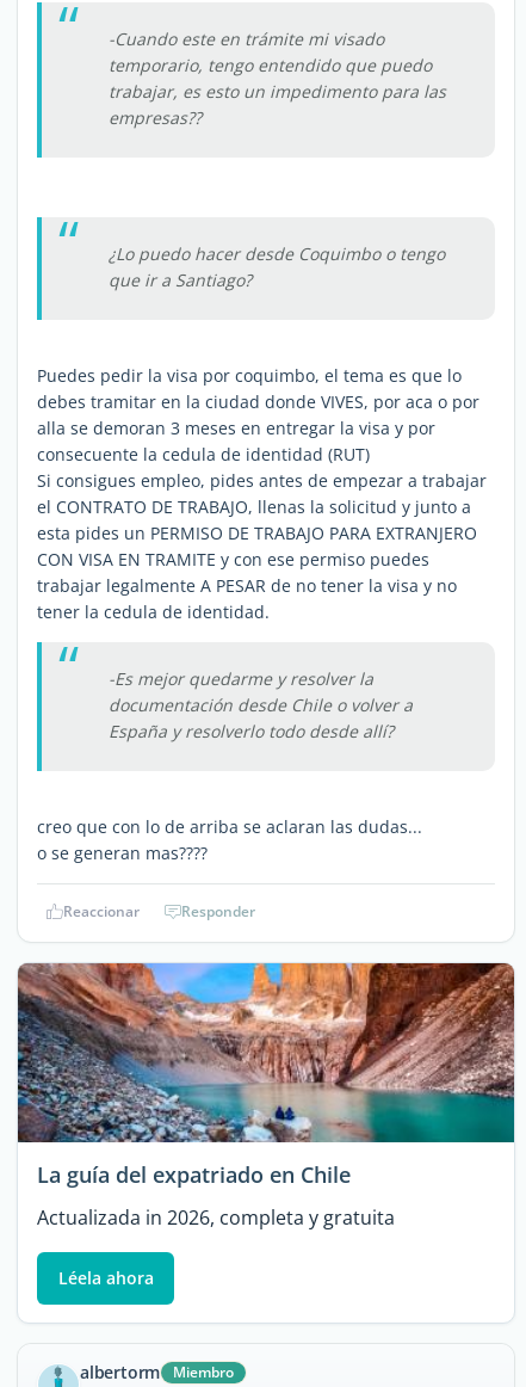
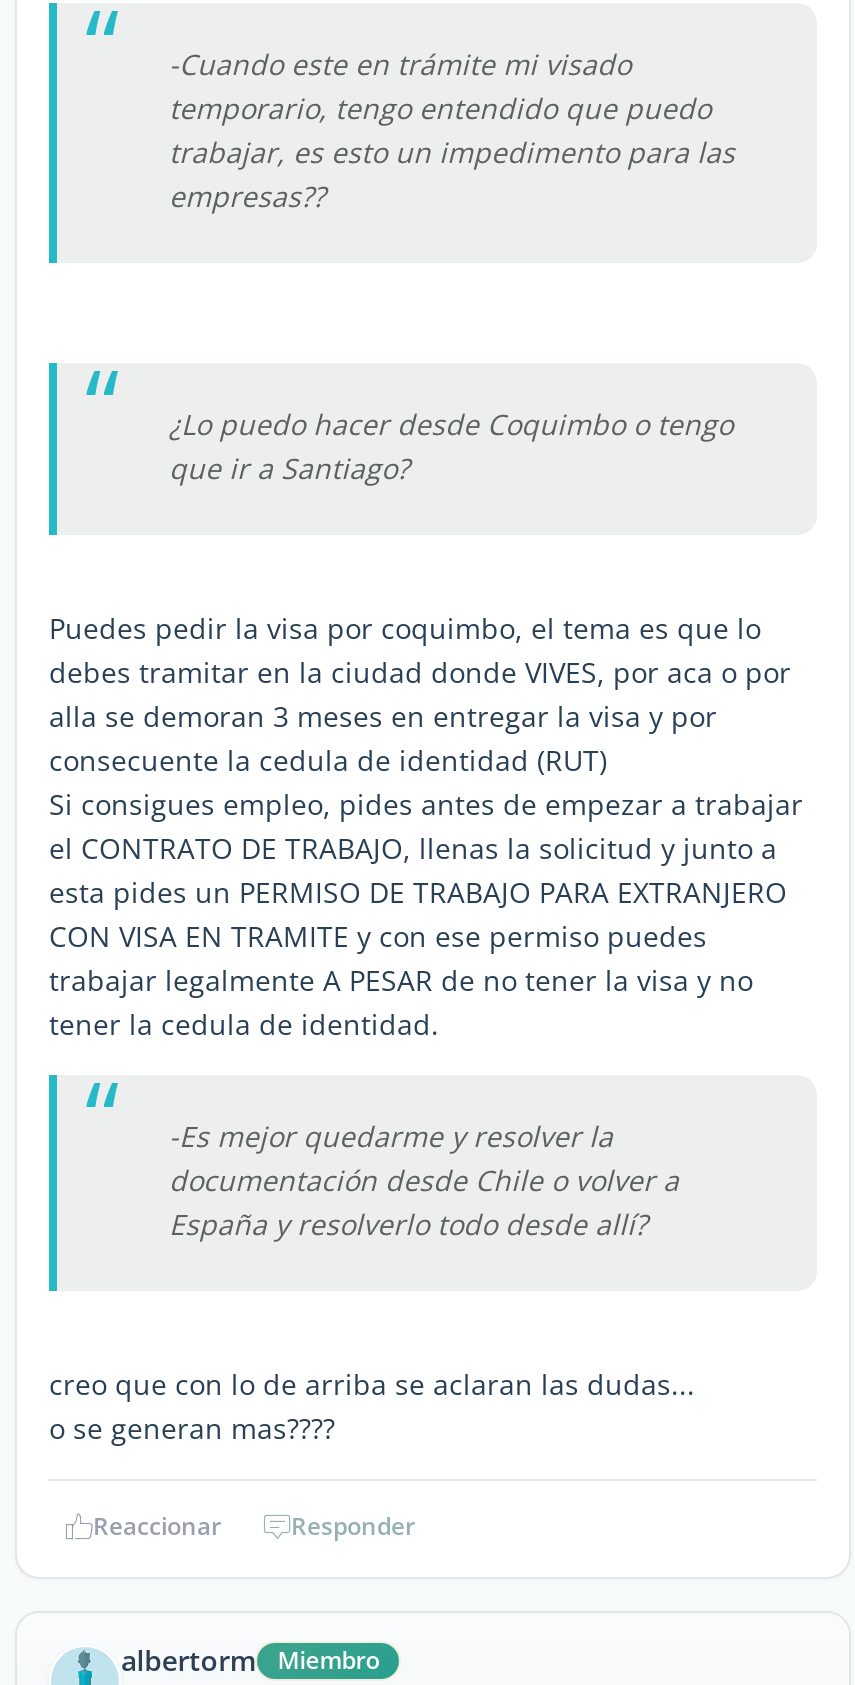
- [image]
- La guía del expatriado en Chile
- Actualizada in 2026, completa y gratuita
- Léela ahora
